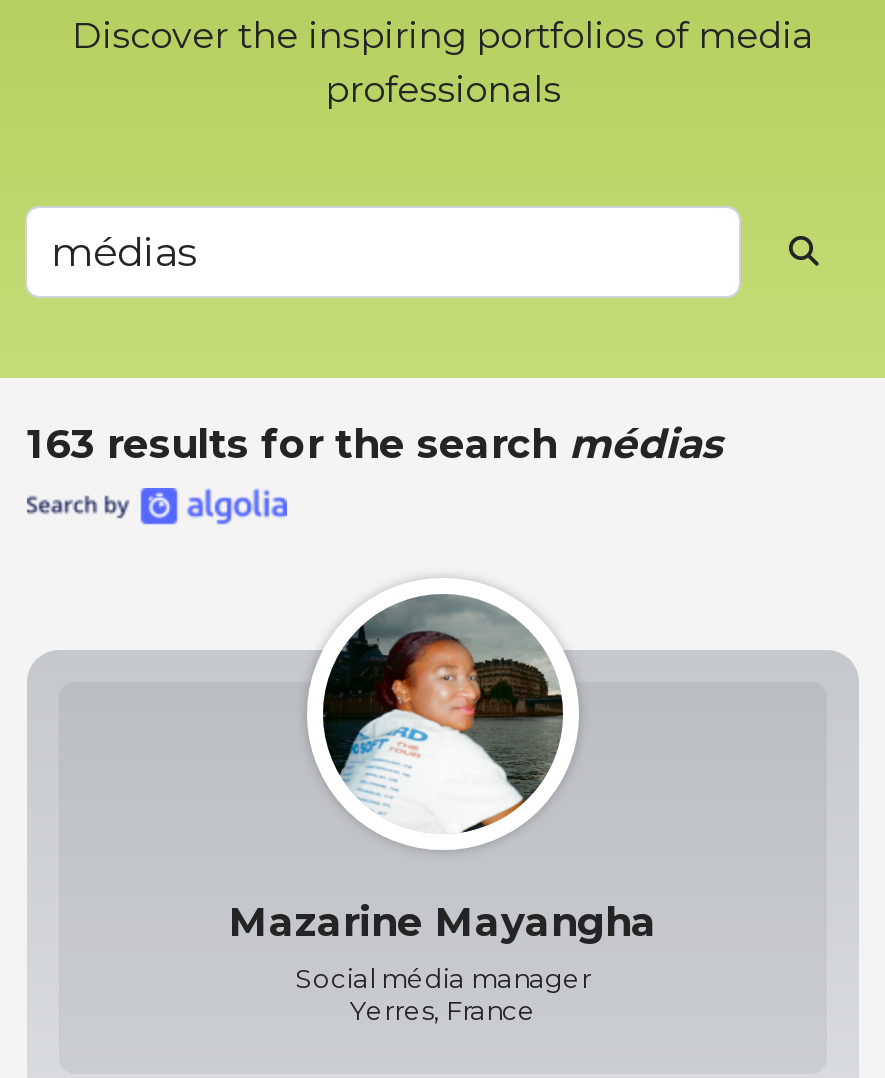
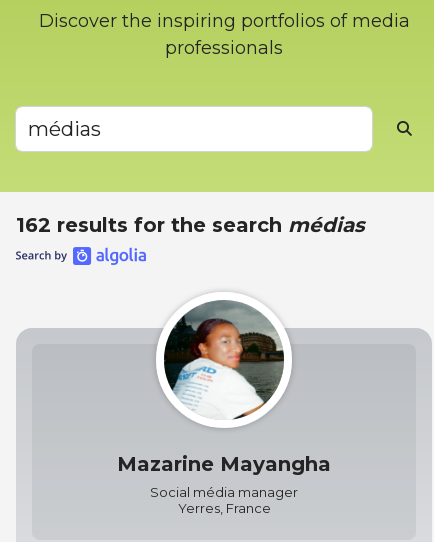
- 163 results for the search médias
+ 162 results for the search médias
